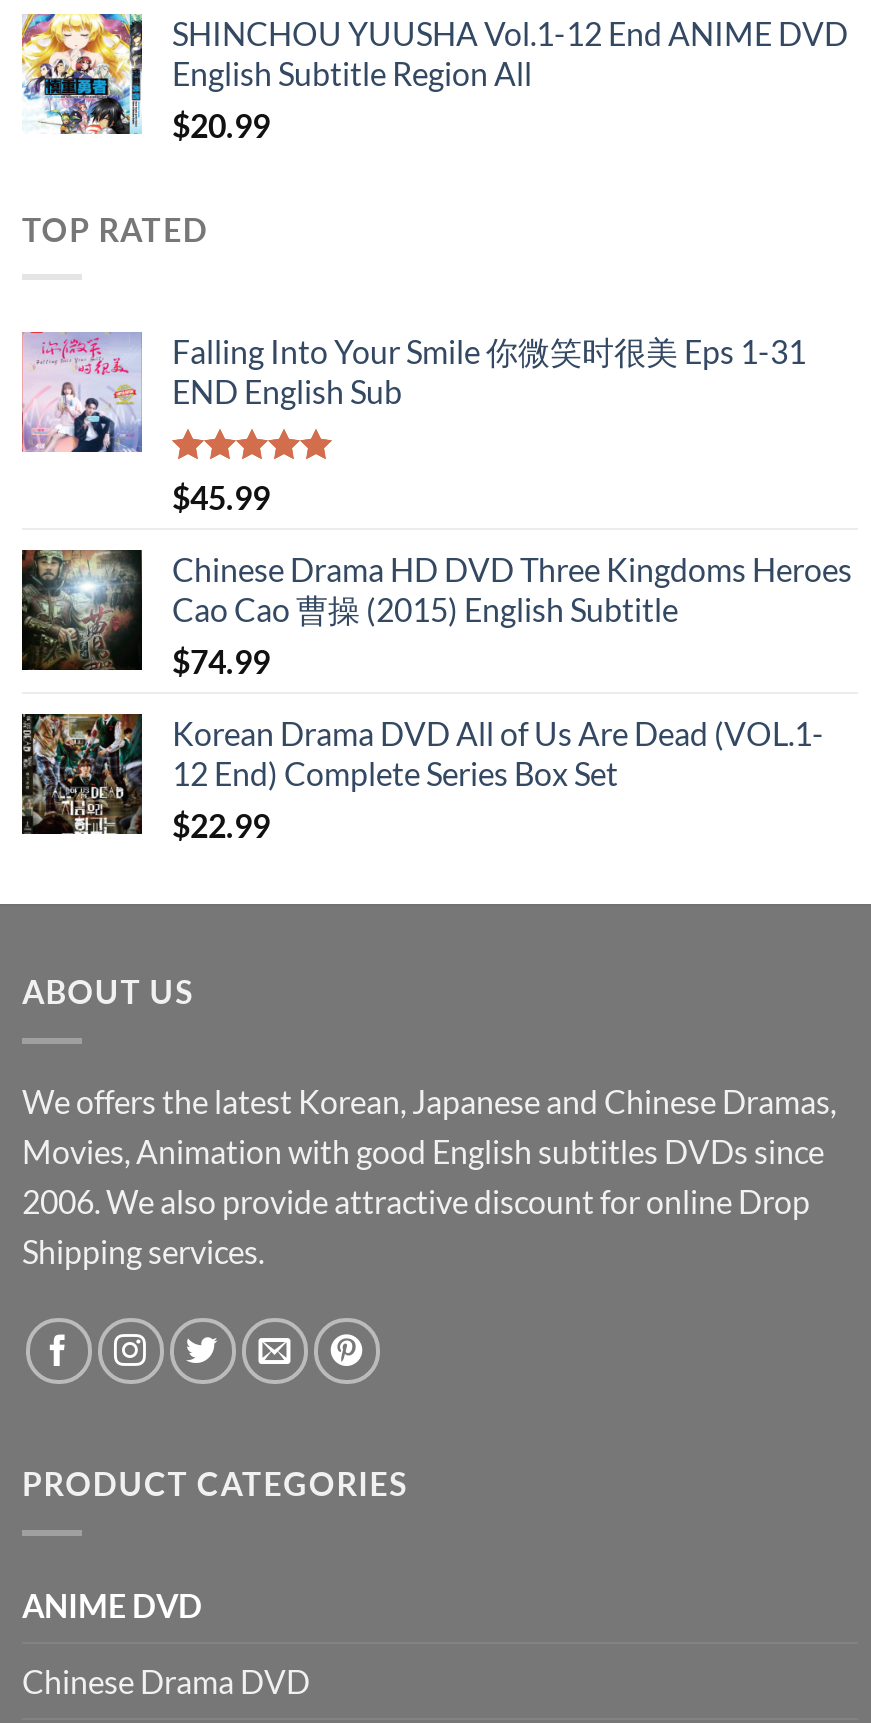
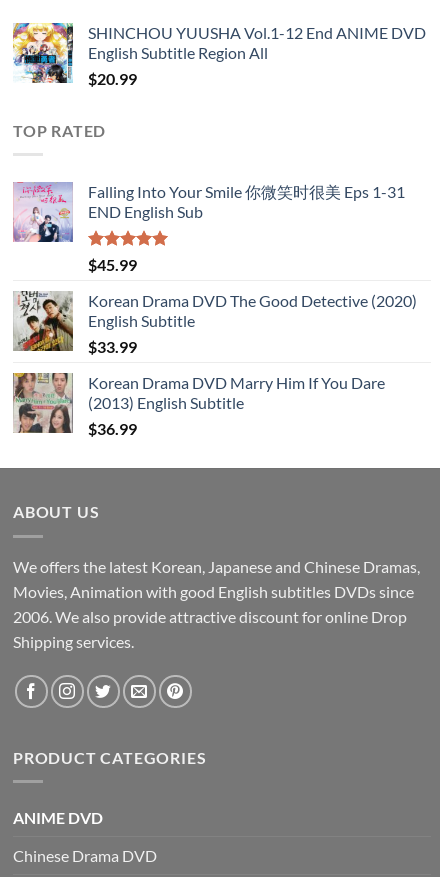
- [image]
- Chinese Drama HD DVD Three Kingdoms Heroes
- Cao Cao 曹操 (2015) English Subtitle
- $74.99
+ [image]
+ Korean Drama DVD The Good Detective (2020)
+ English Subtitle
+ $33.99

- [image]
- Korean Drama DVD All of Us Are Dead (VOL.1-
- 12 End) Complete Series Box Set
- $22.99
+ [image]
+ Korean Drama DVD Marry Him If You Dare
+ (2013) English Subtitle
+ $36.99
